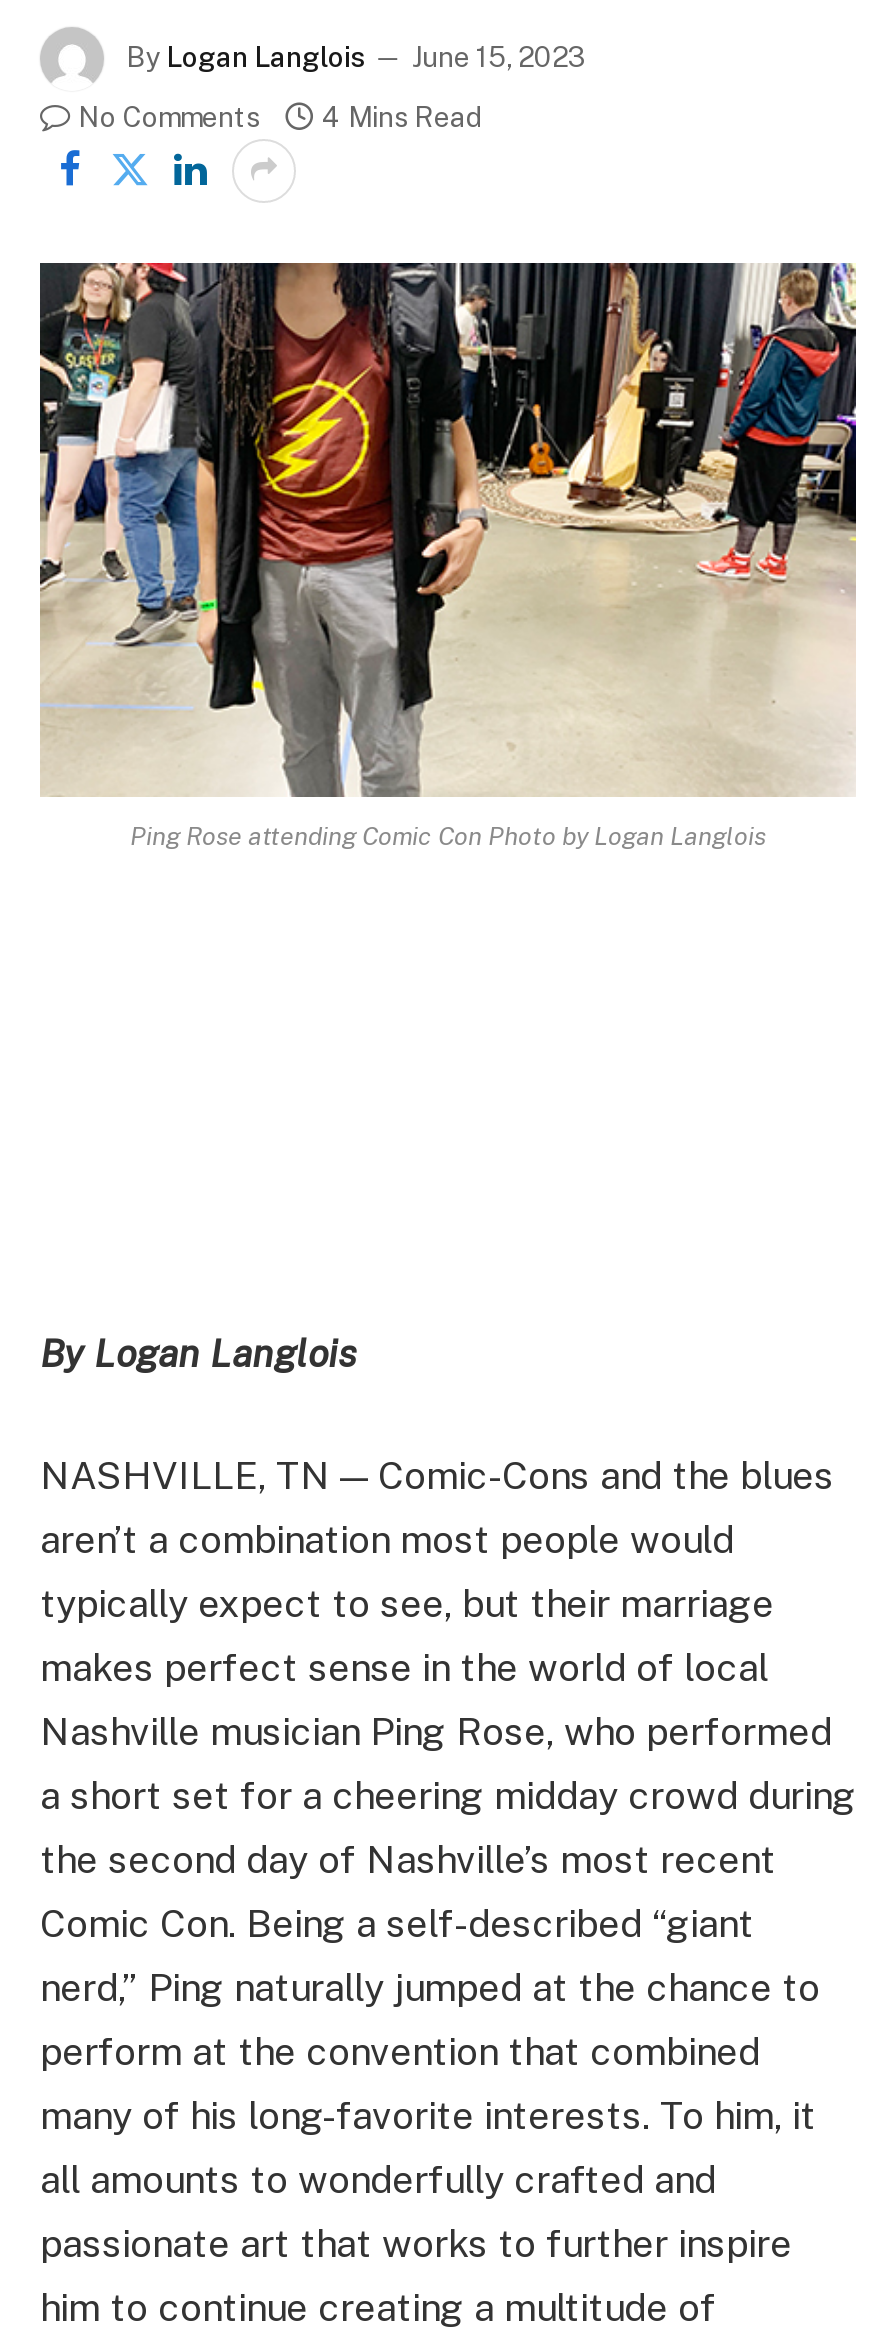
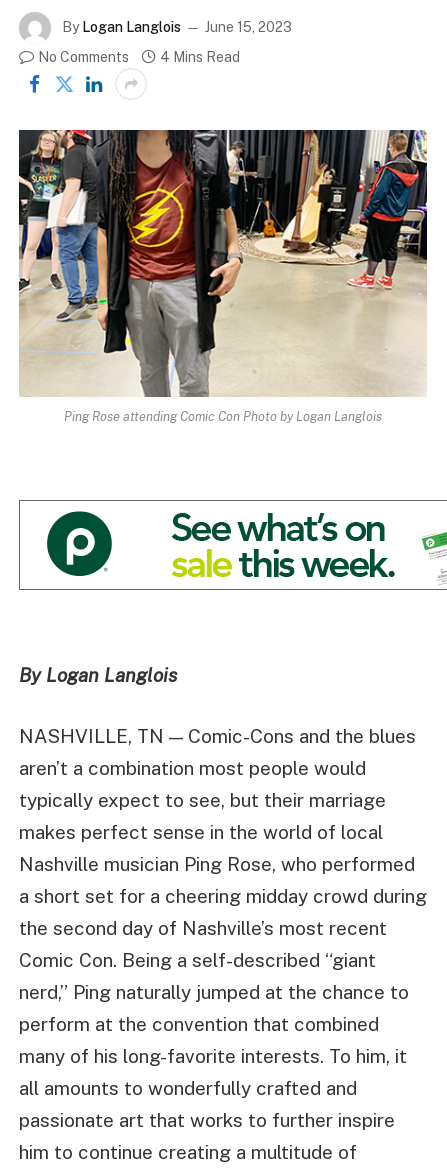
+ [image]
